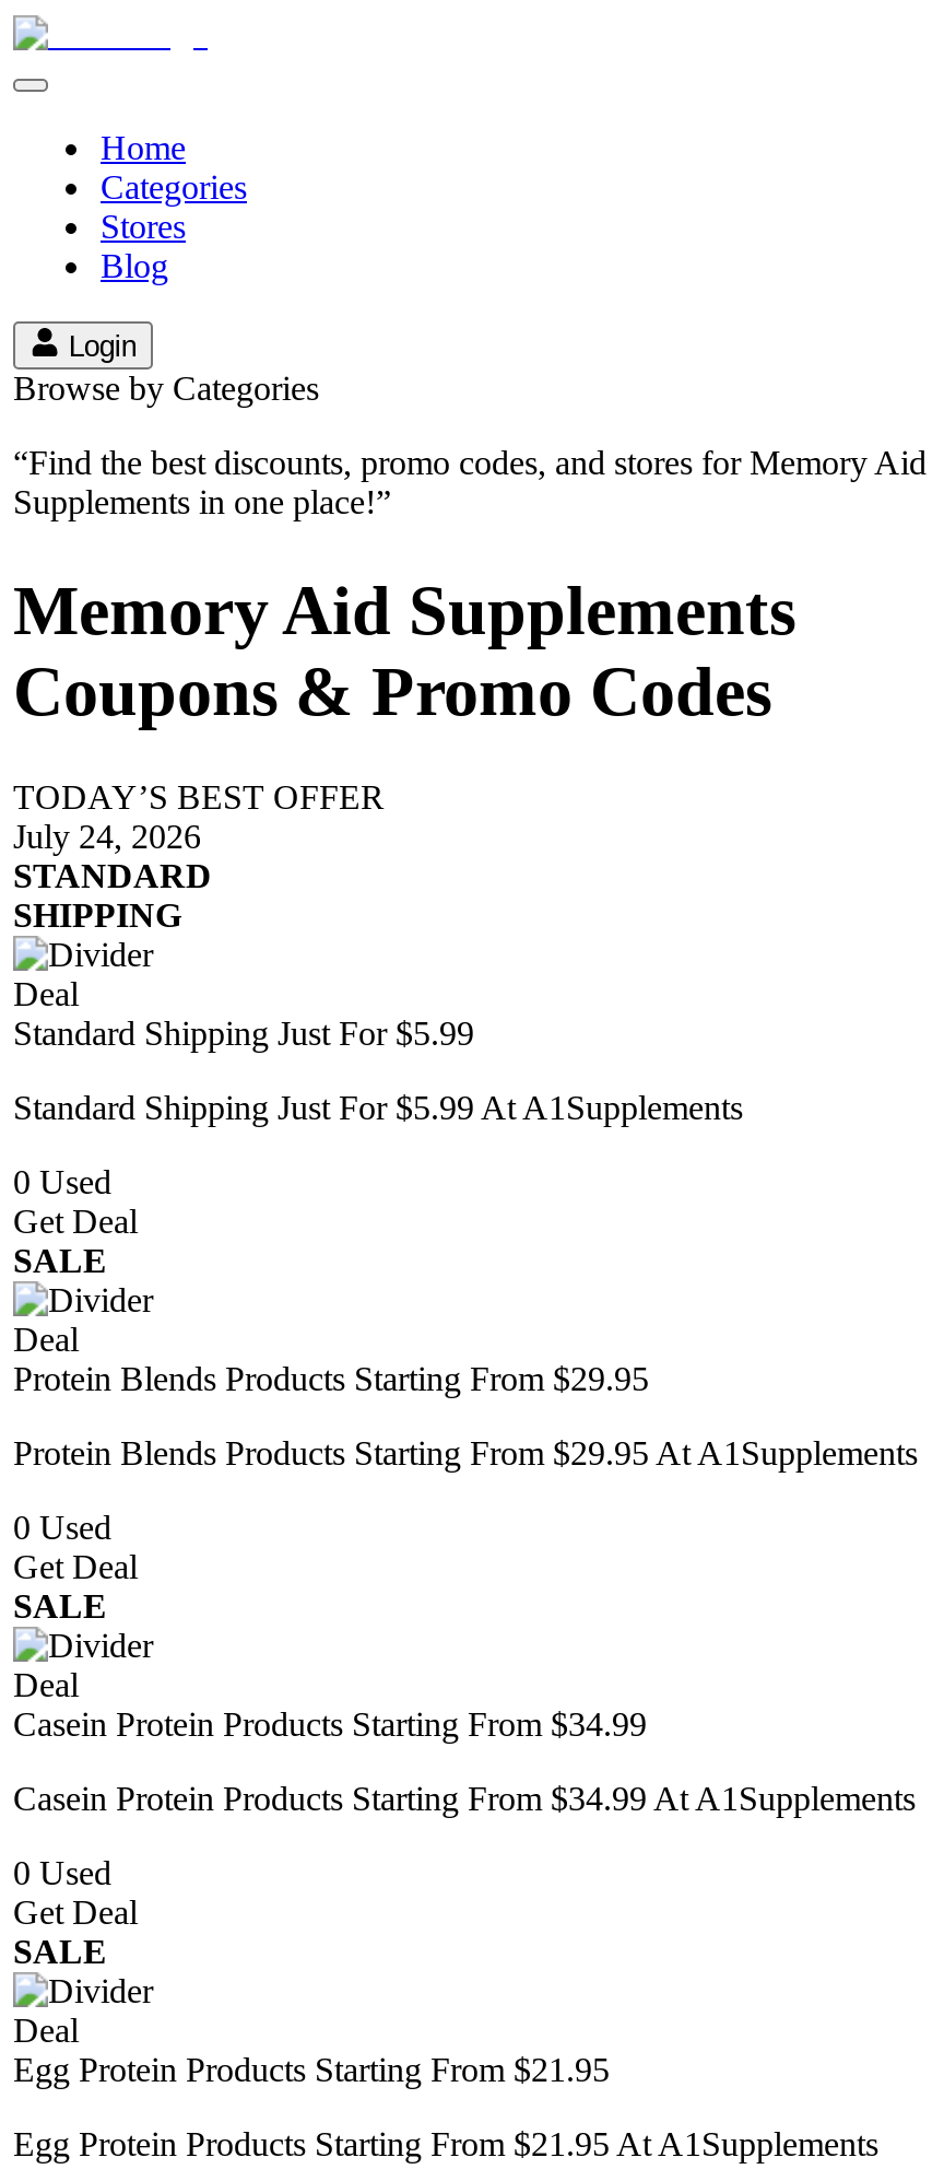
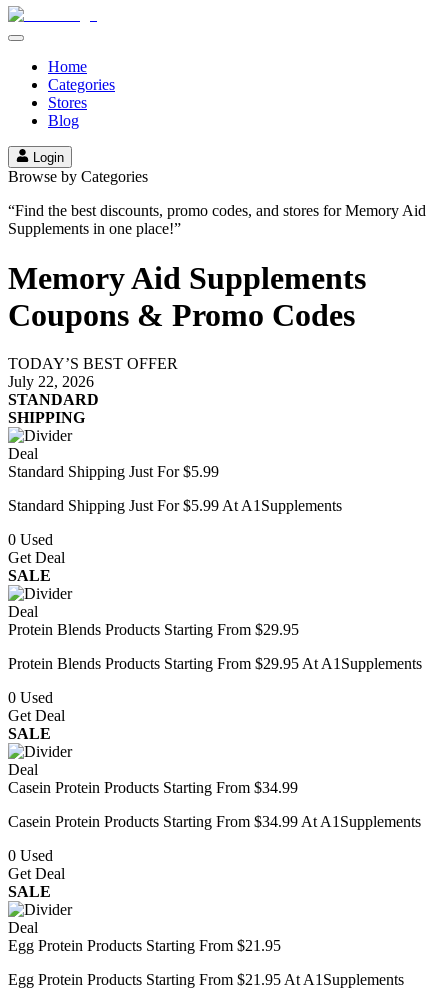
- July 24, 2026
+ July 22, 2026
